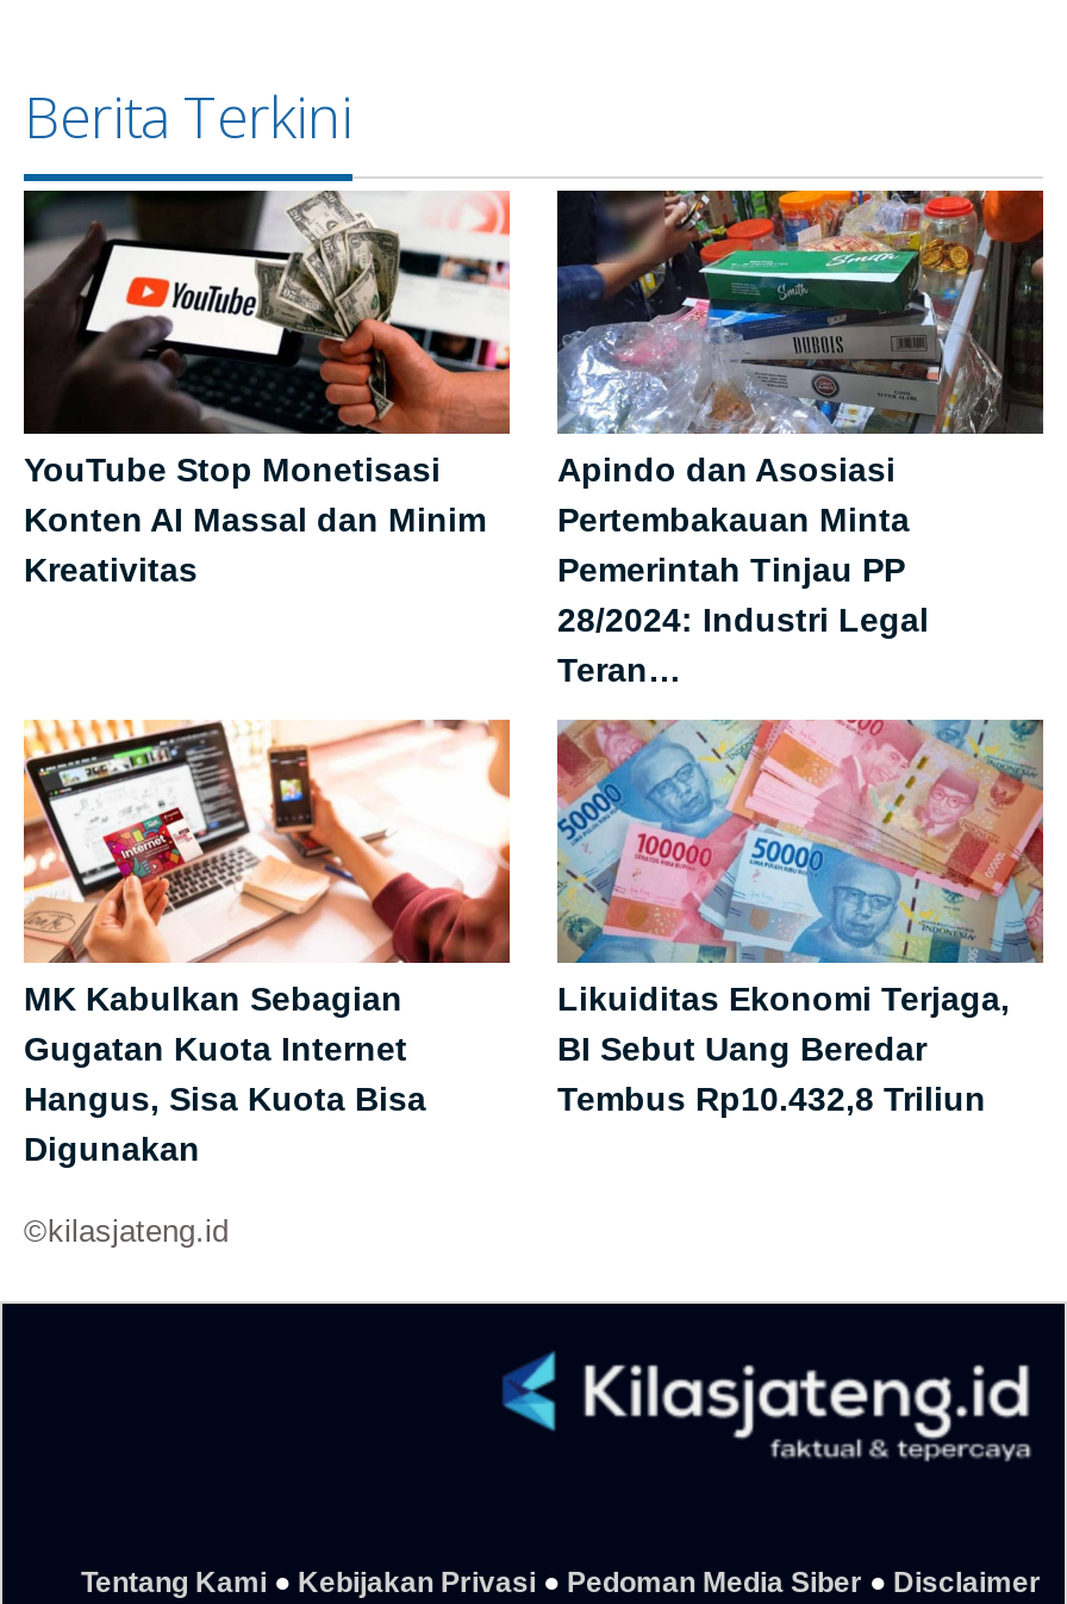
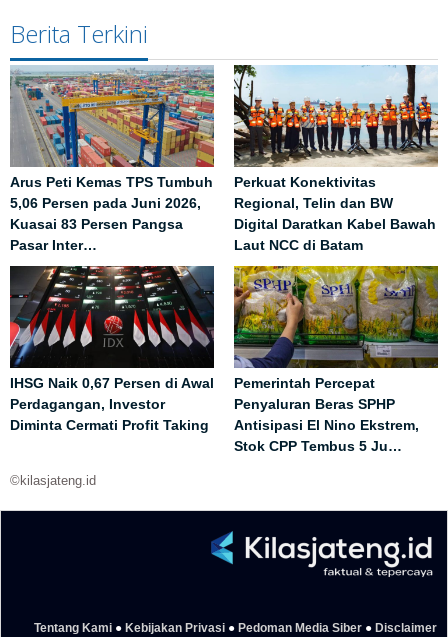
- [image]
- YouTube Stop Monetisasi
- Konten AI Massal dan Minim
- Kreativitas
+ [image]
+ Arus Peti Kemas TPS Tumbuh
+ 5,06 Persen pada Juni 2026,
+ Kuasai 83 Persen Pangsa
+ Pasar Inter…

- [image]
- Apindo dan Asosiasi
- Pertembakauan Minta
- Pemerintah Tinjau PP
- 28/2024: Industri Legal
- Teran…
+ [image]
+ Perkuat Konektivitas
+ Regional, Telin dan BW
+ Digital Daratkan Kabel Bawah
+ Laut NCC di Batam

- [image]
- MK Kabulkan Sebagian
- Gugatan Kuota Internet
- Hangus, Sisa Kuota Bisa
- Digunakan
+ [image]
+ IHSG Naik 0,67 Persen di Awal
+ Perdagangan, Investor
+ Diminta Cermati Profit Taking

- [image]
- Likuiditas Ekonomi Terjaga,
- BI Sebut Uang Beredar
- Tembus Rp10.432,8 Triliun
+ [image]
+ Pemerintah Percepat
+ Penyaluran Beras SPHP
+ Antisipasi El Nino Ekstrem,
+ Stok CPP Tembus 5 Ju…
